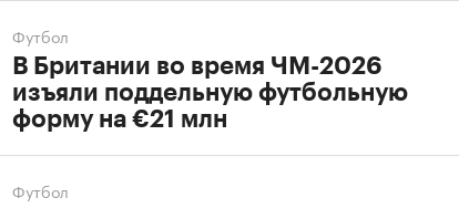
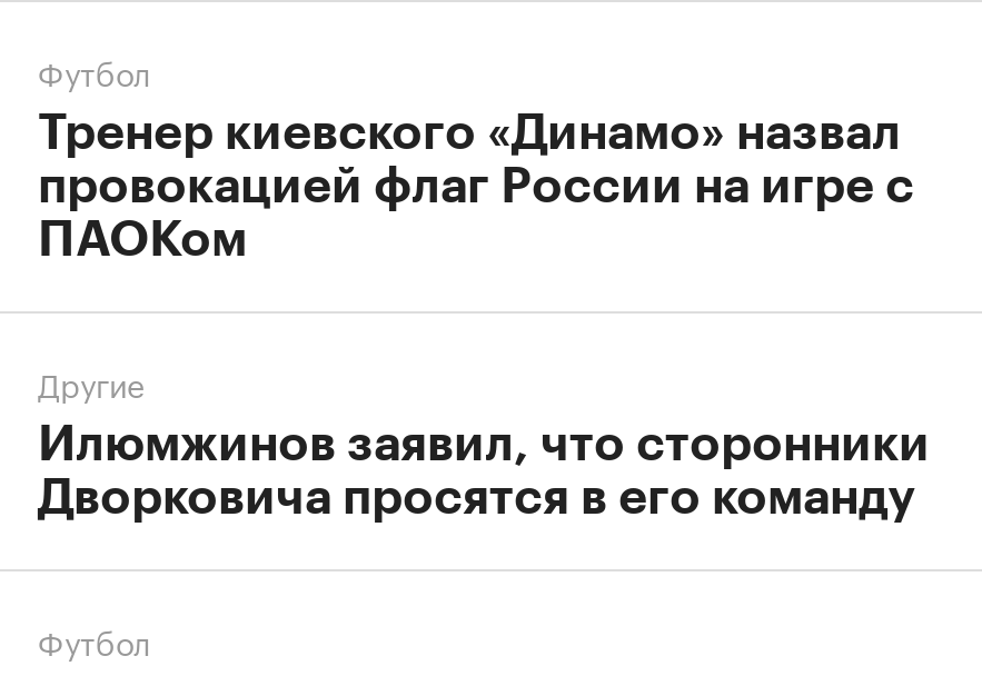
- В Британии во время ЧМ-2026
- изъяли поддельную футбольную
- форму на €21 млн
+ Тренер киевского «Динамо» назвал
+ провокацией флаг России на игре с
+ ПАОКом
+ Другие
+ Илюмжинов заявил, что сторонники
+ Дворковича просятся в его команду
